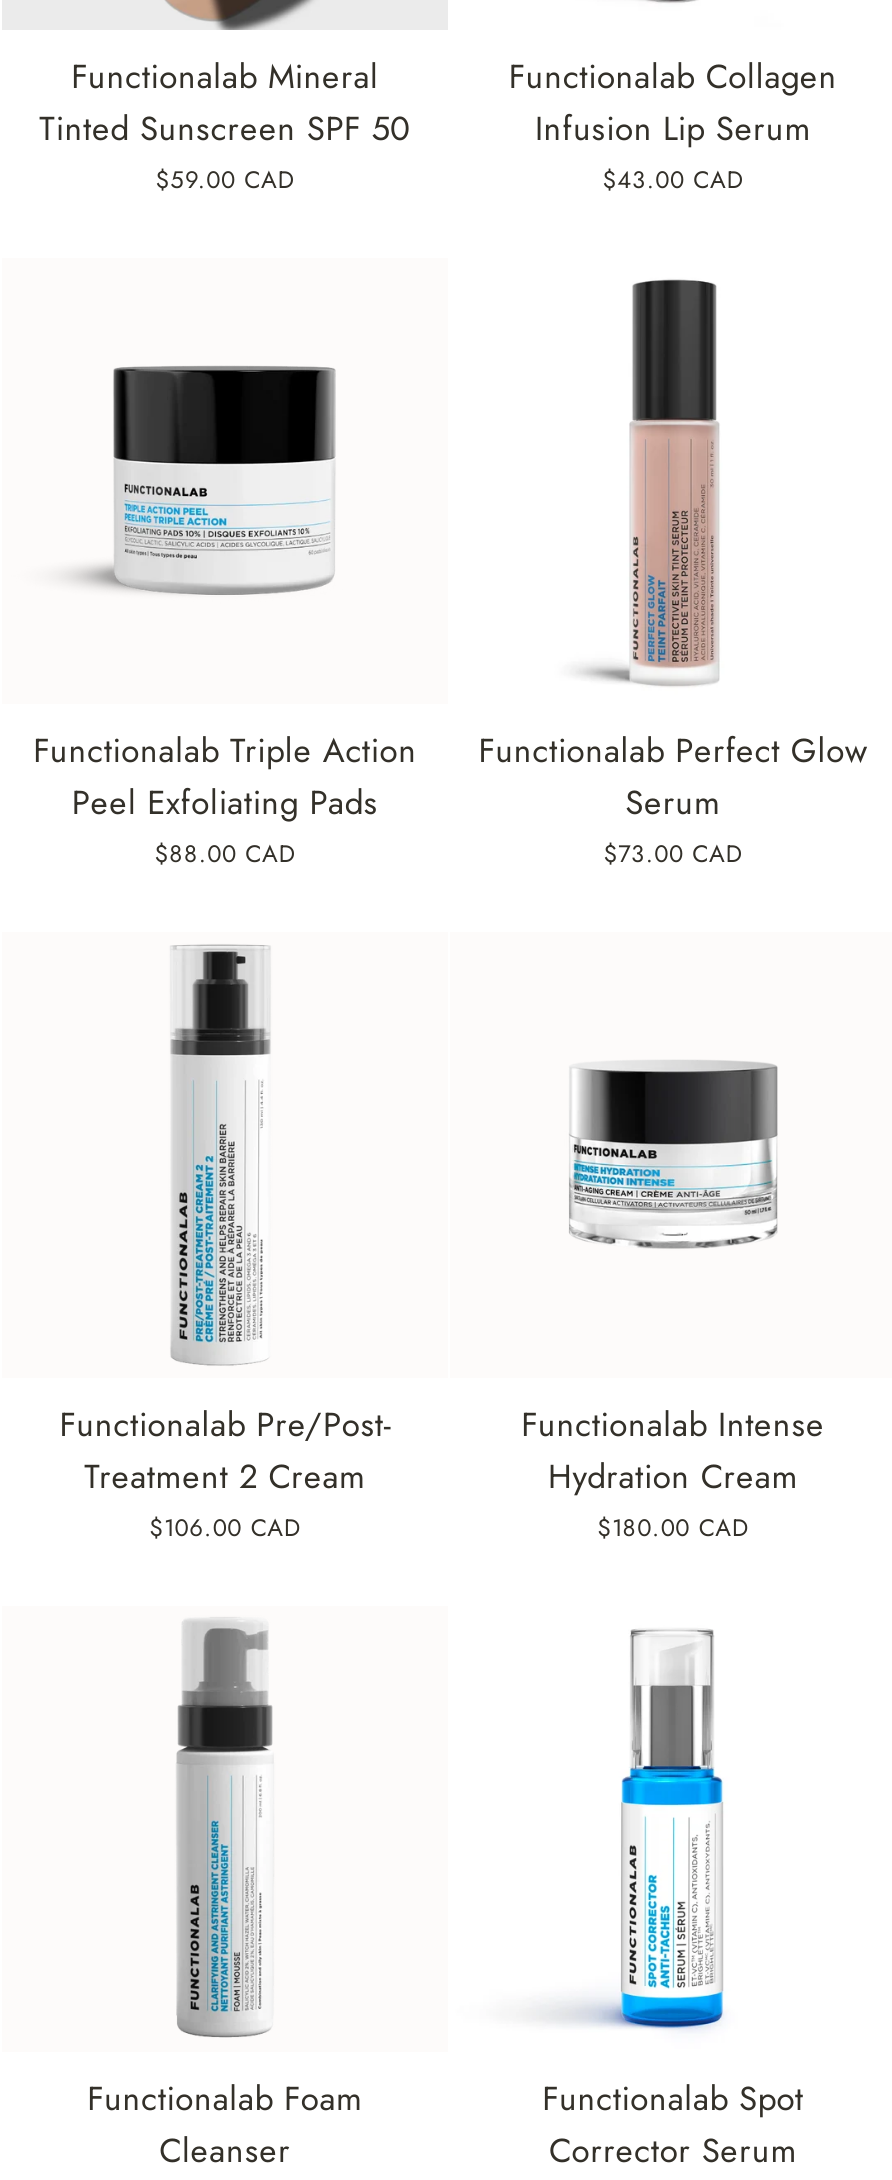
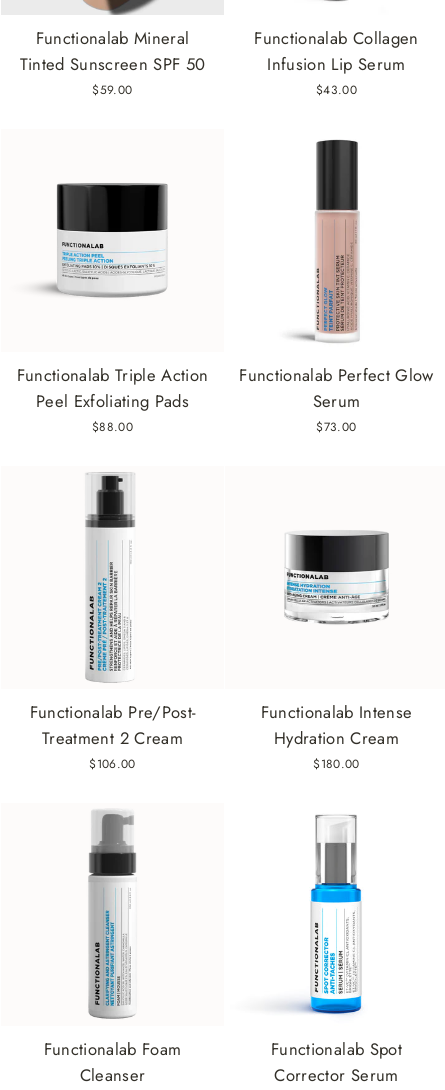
- $59.00 CAD
+ $59.00

- $43.00 CAD
+ $43.00

- $88.00 CAD
+ $88.00

- $73.00 CAD
+ $73.00

- $106.00 CAD
+ $106.00

- $180.00 CAD
+ $180.00
